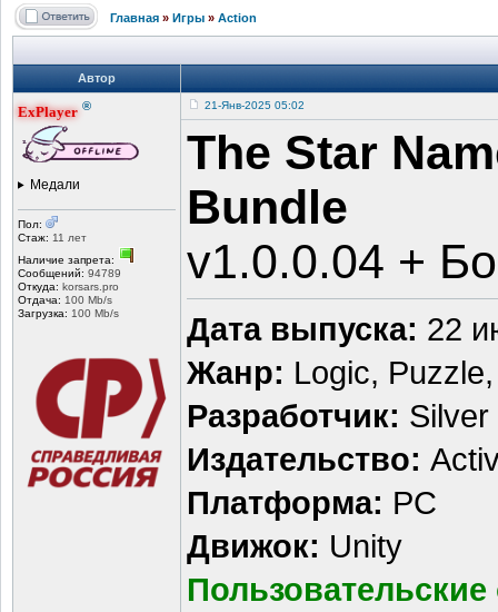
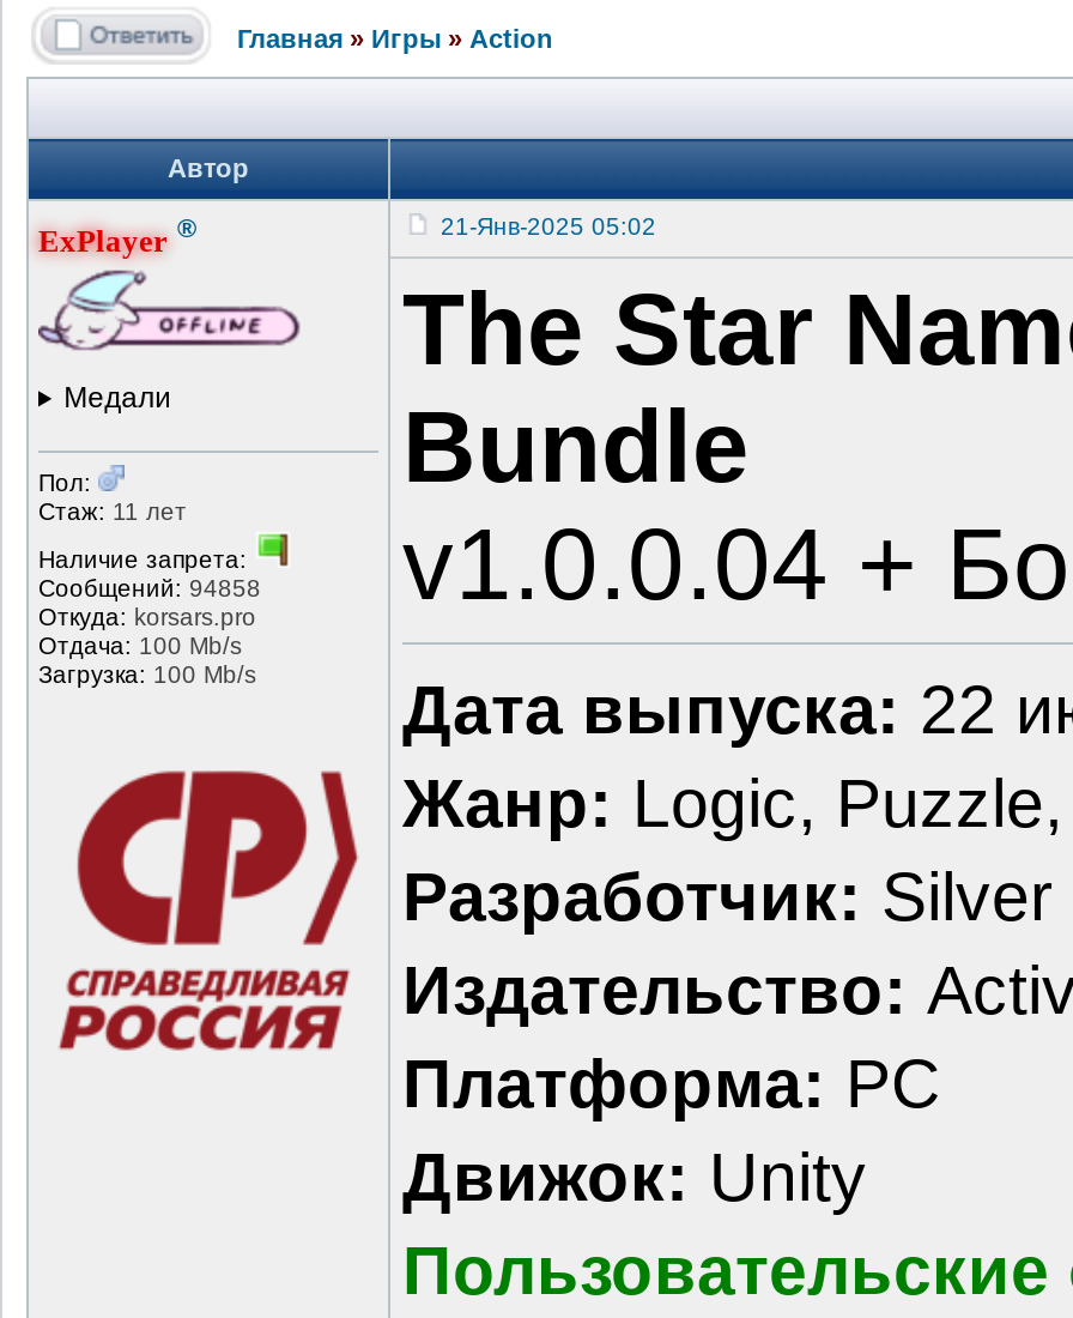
- Сообщений: 94789
+ Сообщений: 94858
